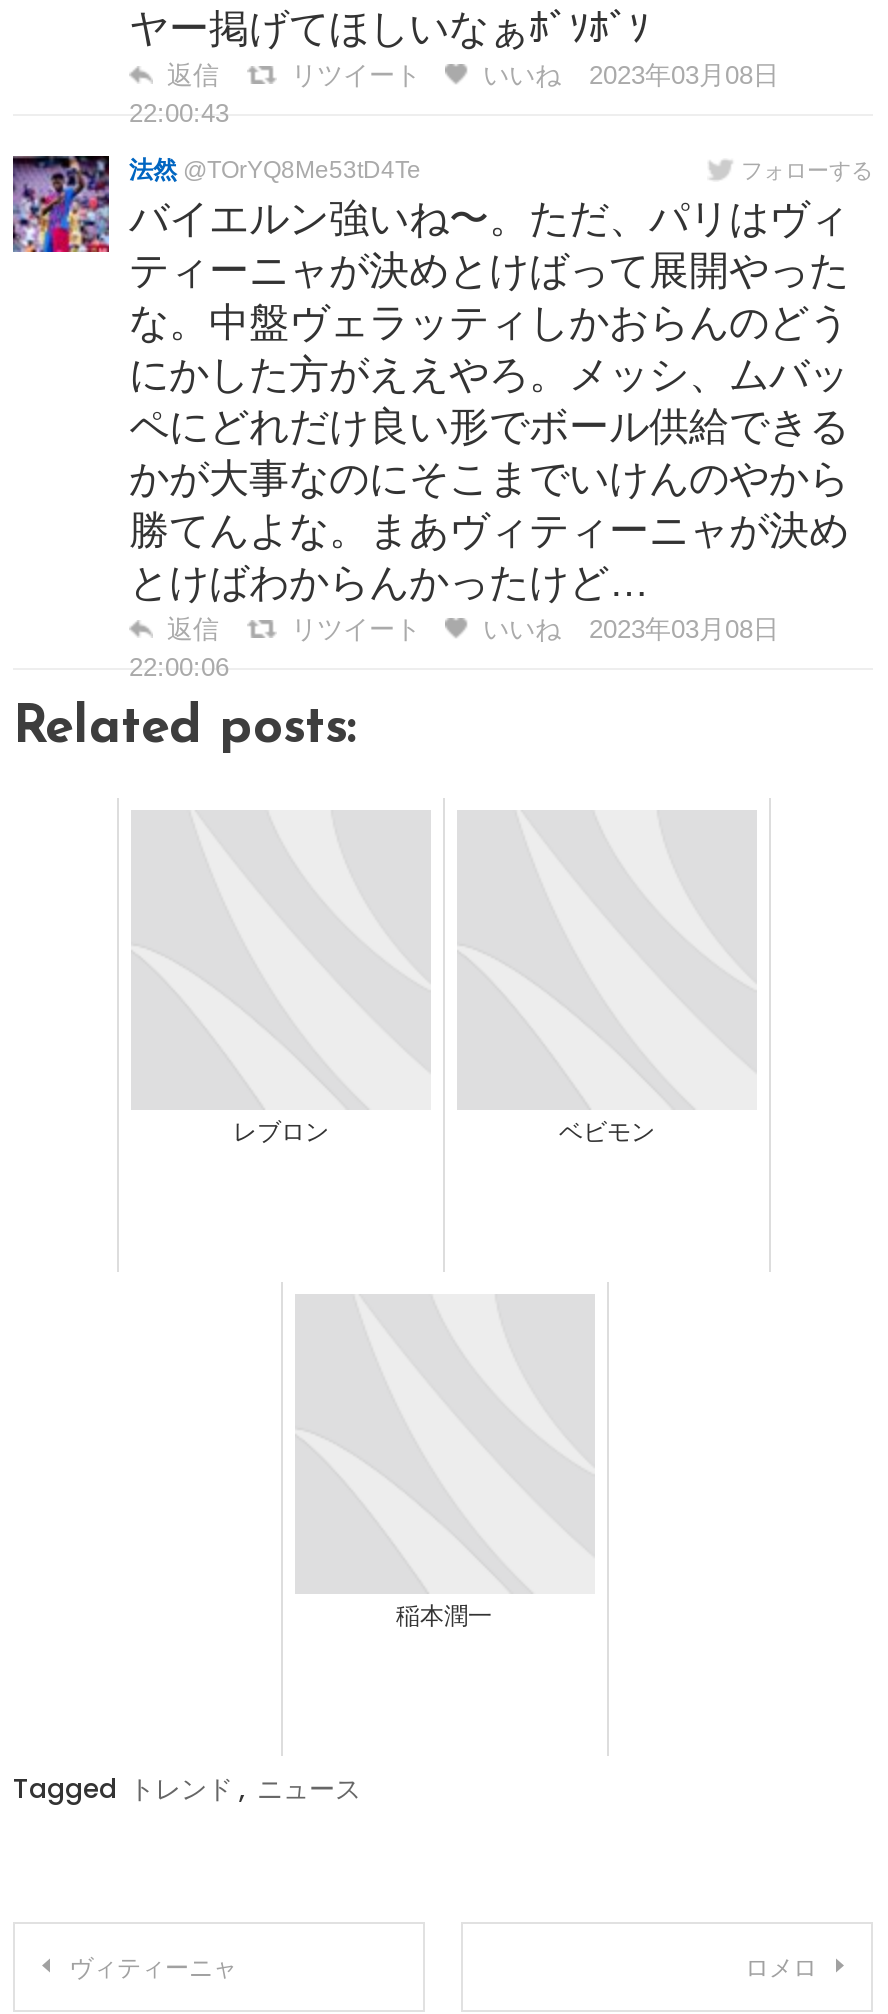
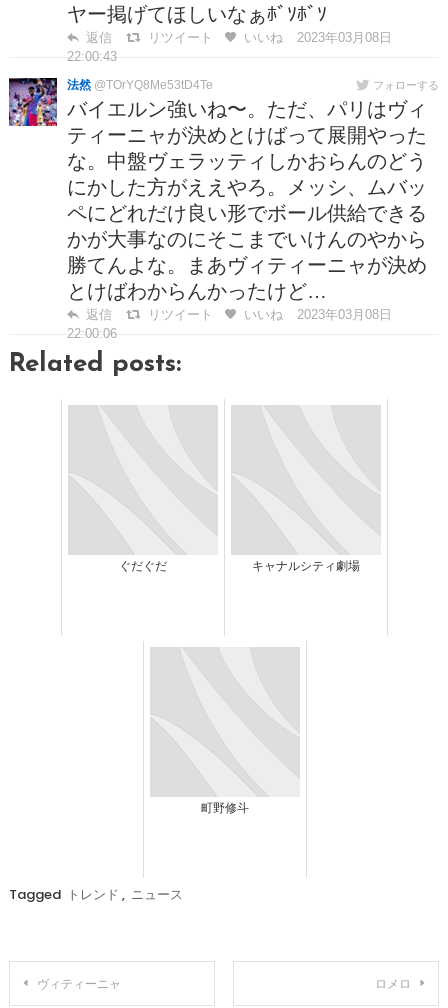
- レブロン
- ベビモン
+ ぐだぐだ
+ キャナルシティ劇場

- 稲本潤一
+ 町野修斗
